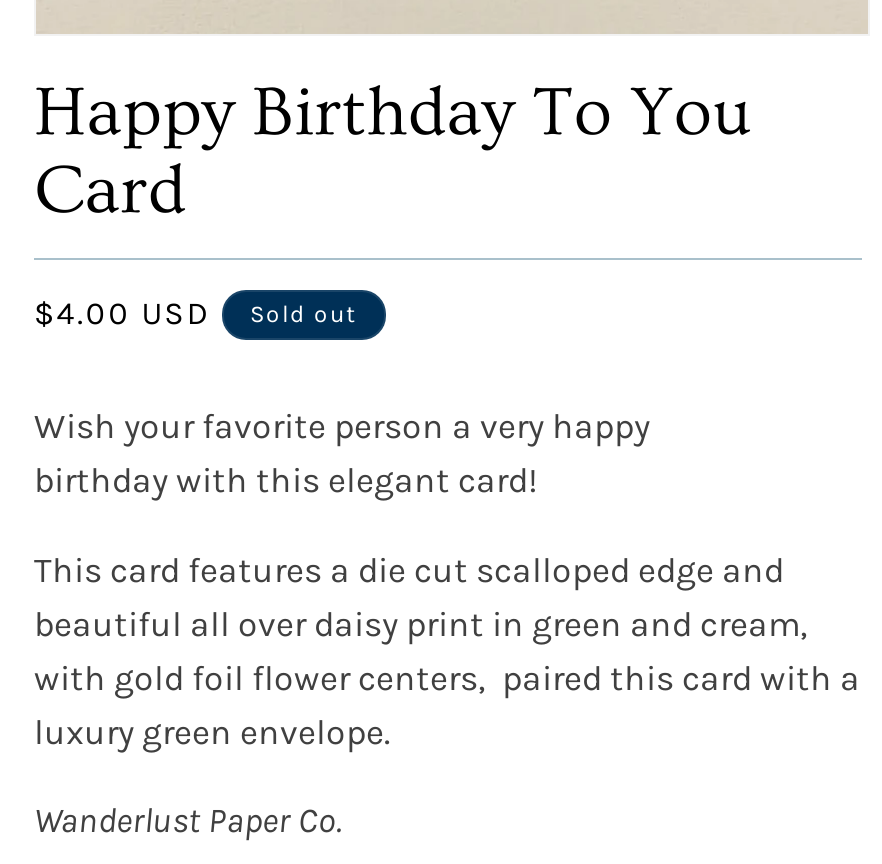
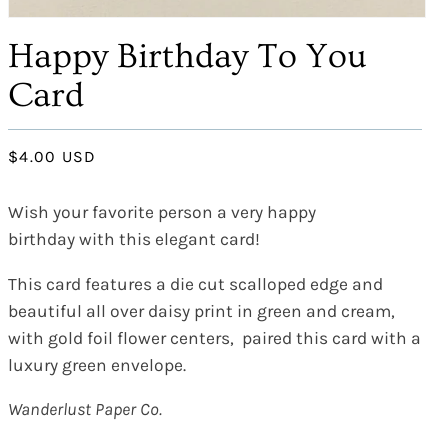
- Sold out
